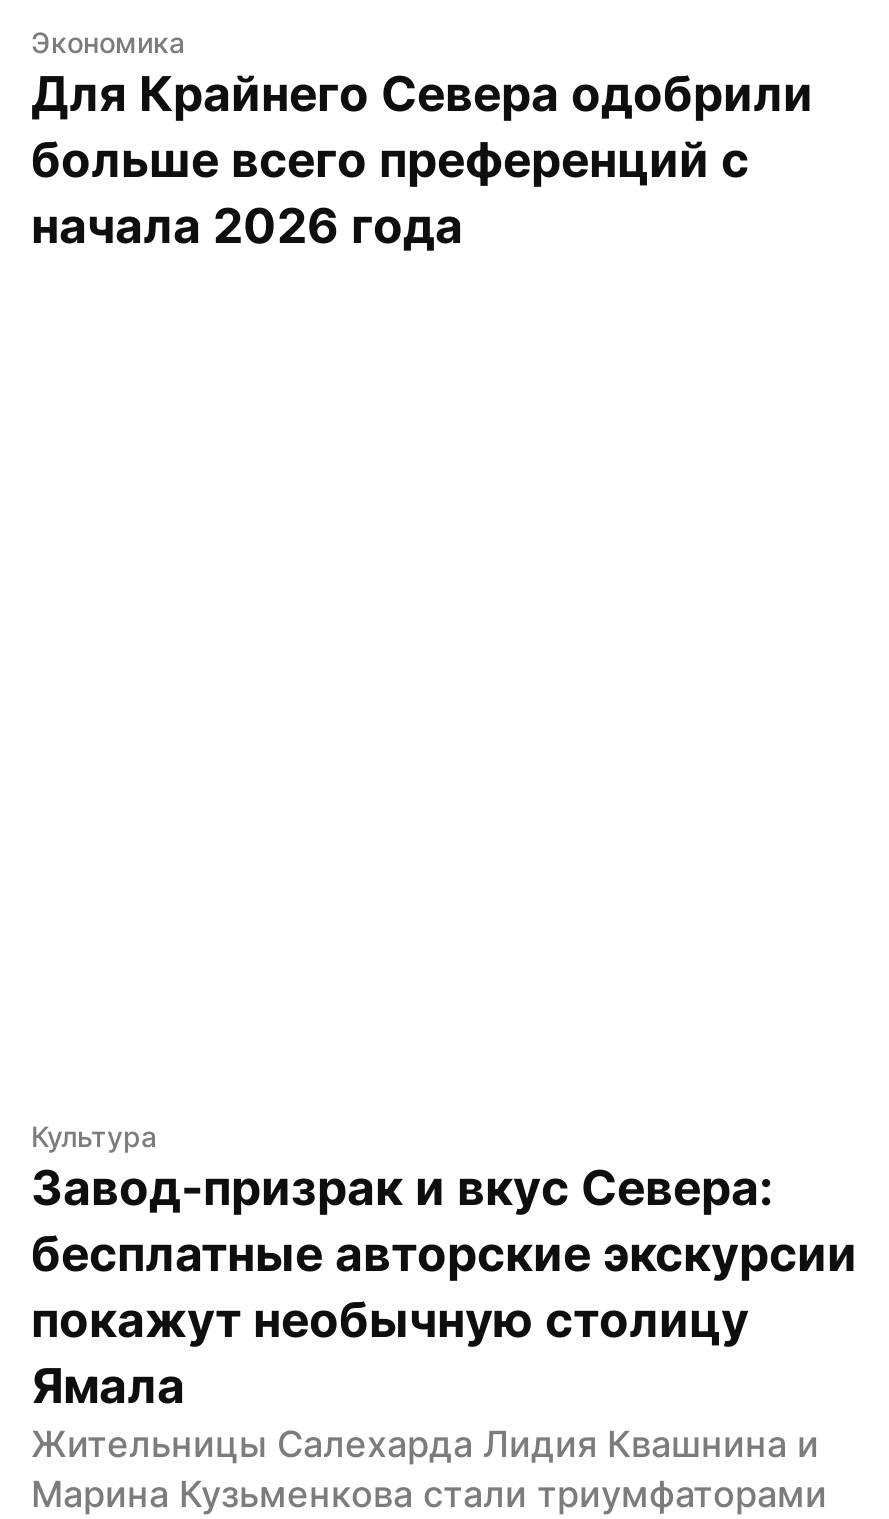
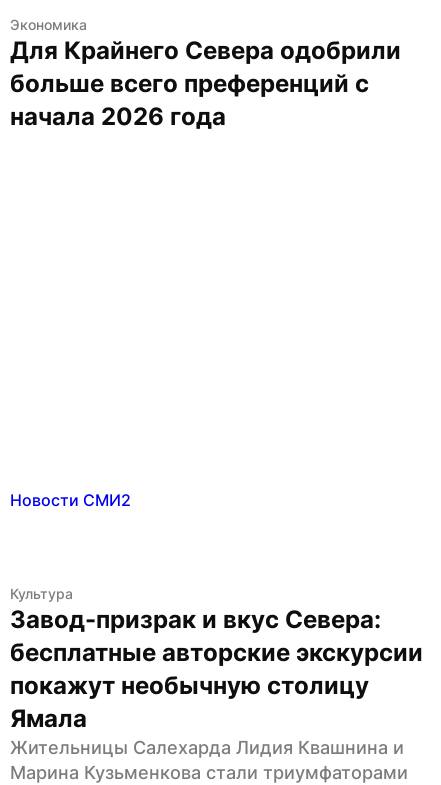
+ Новости СМИ2
